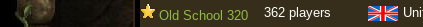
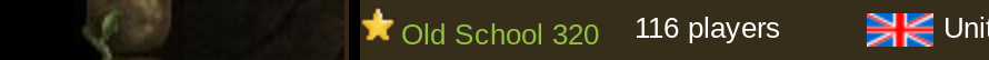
- Old School 320 362 players
+ Old School 320 116 players
